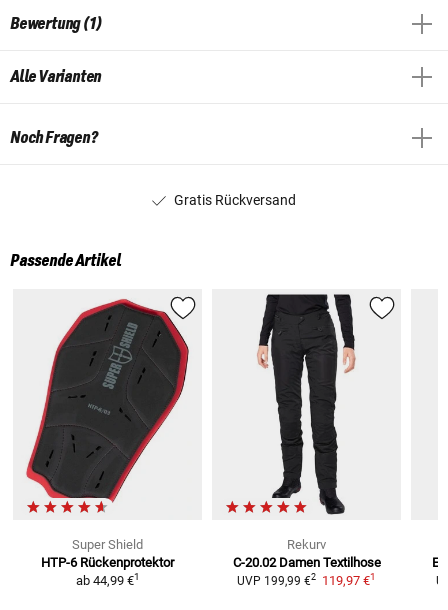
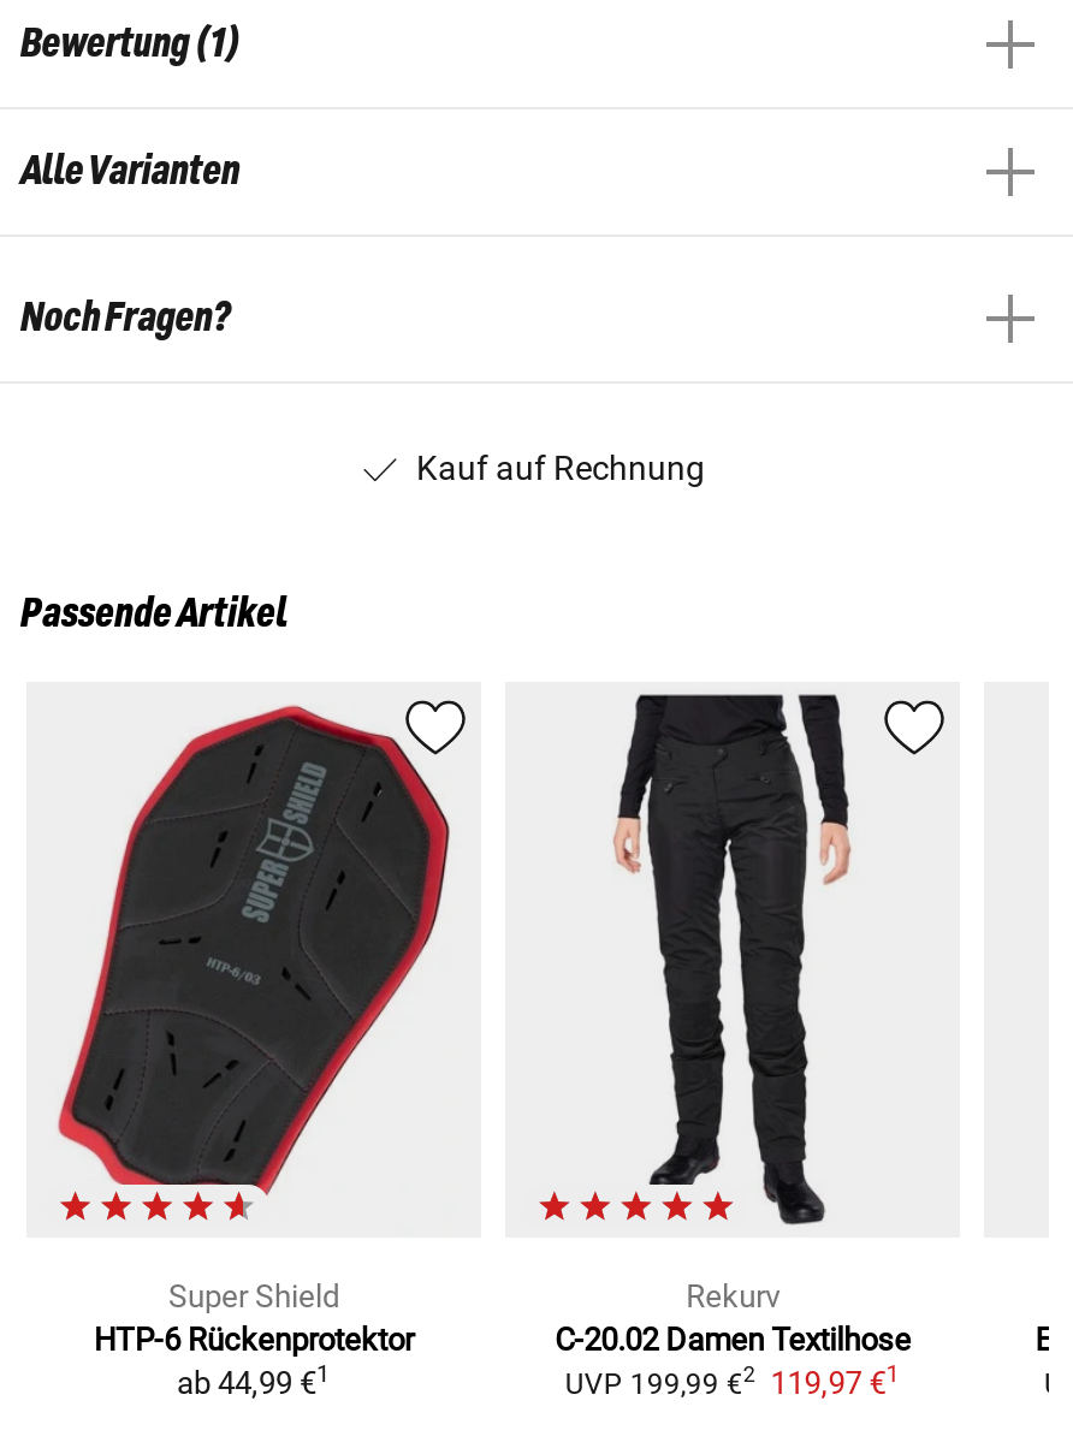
- Gratis Rückversand
+ Kauf auf Rechnung
